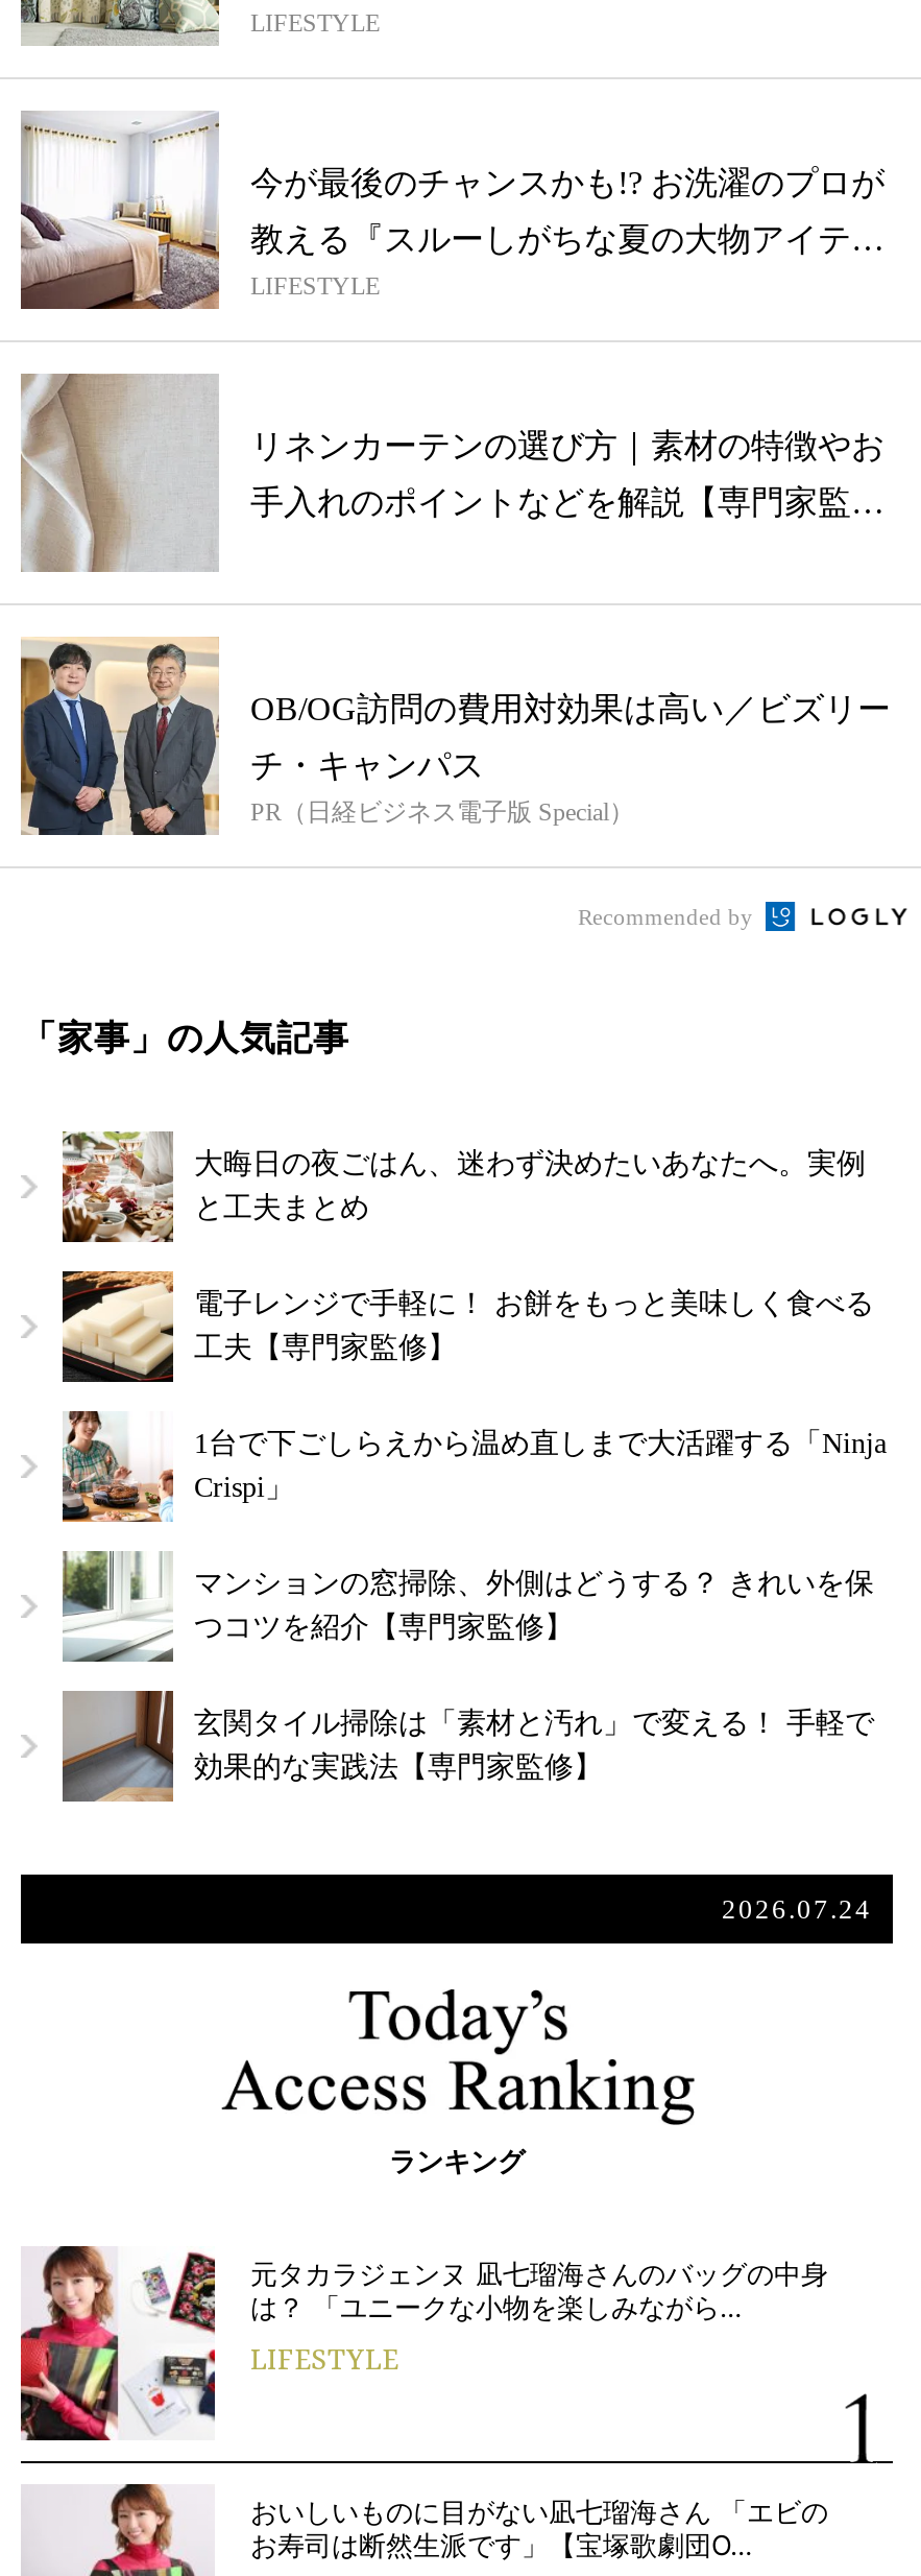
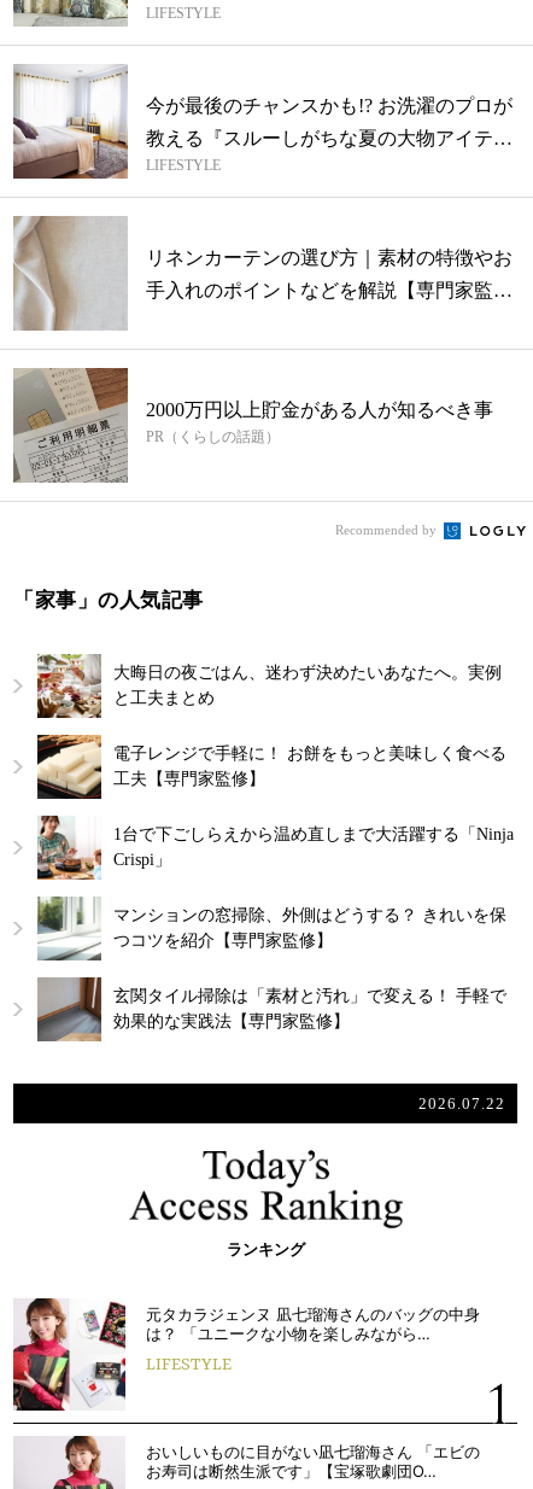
- [image]
- OB/OG訪問の費用対効果は高い／ビズリー
- チ・キャンパス
- PR（日経ビジネス電子版 Special）
+ [image]
+ 2000万円以上貯金がある人が知るべき事
+ PR（くらしの話題）

- 2026.07.24
+ 2026.07.22
